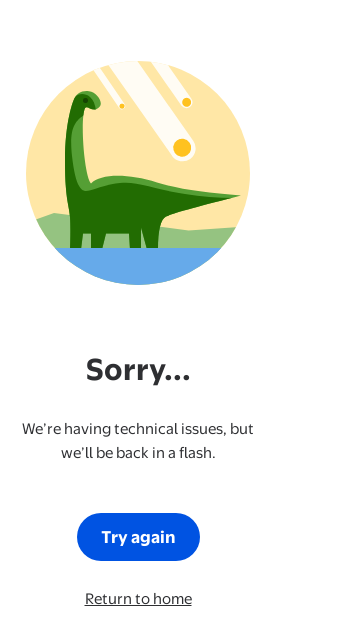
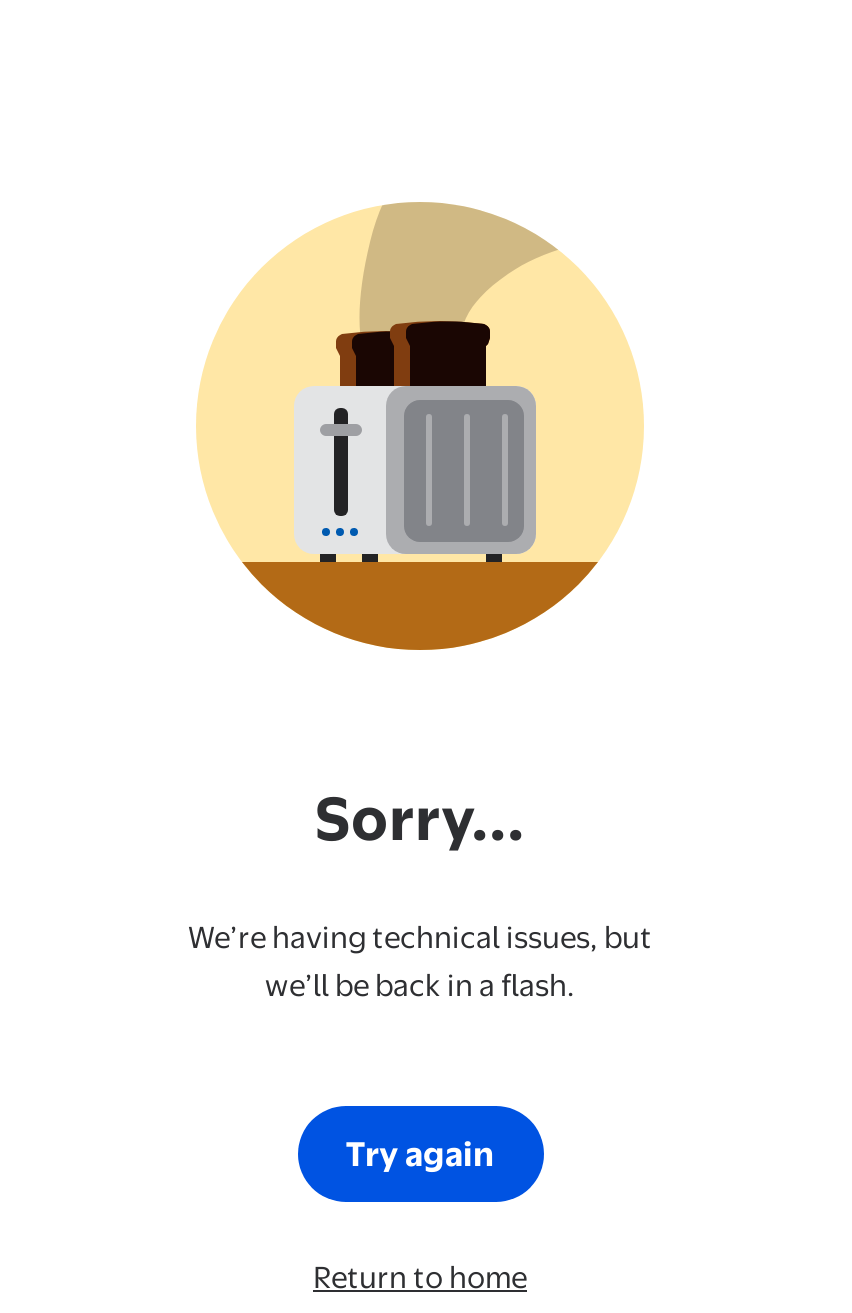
- [image]
+ [image]
